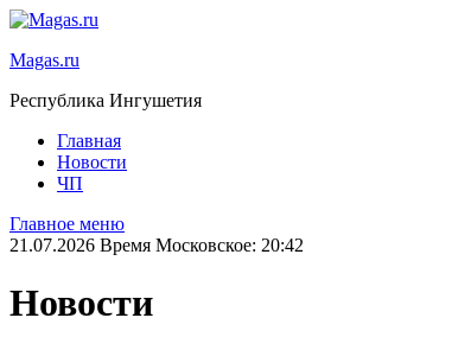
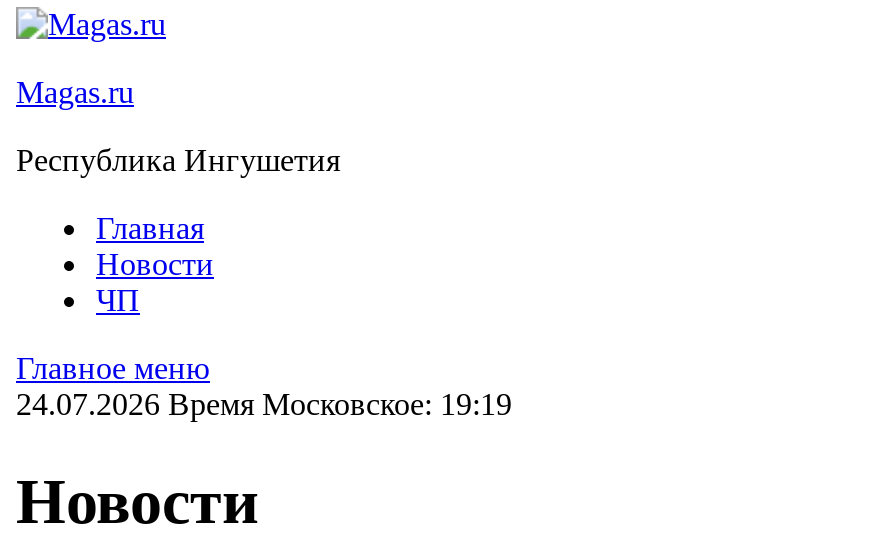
- 21.07.2026 Время Московское: 20:42
+ 24.07.2026 Время Московское: 19:19
